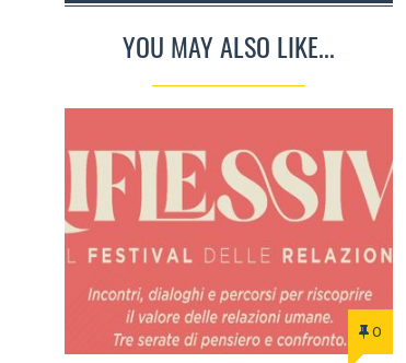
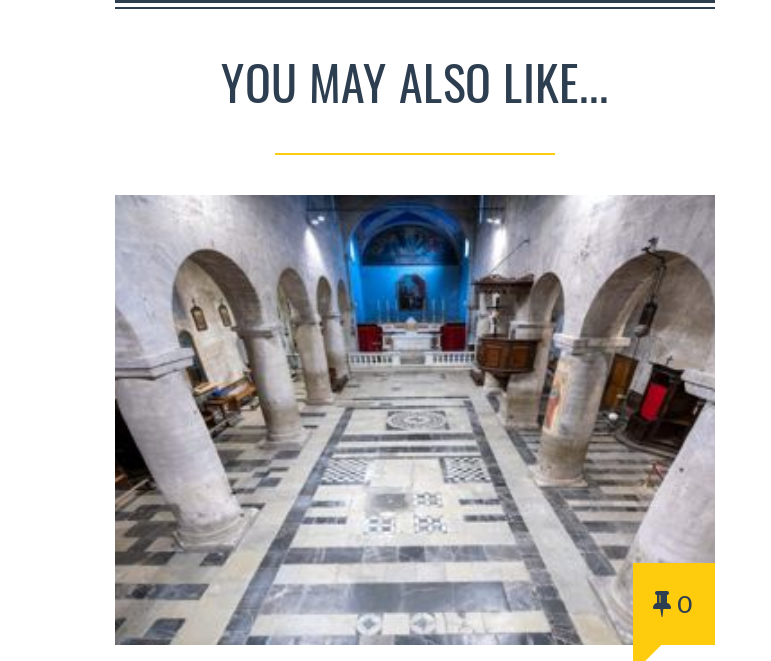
- [image]
+ [image]
